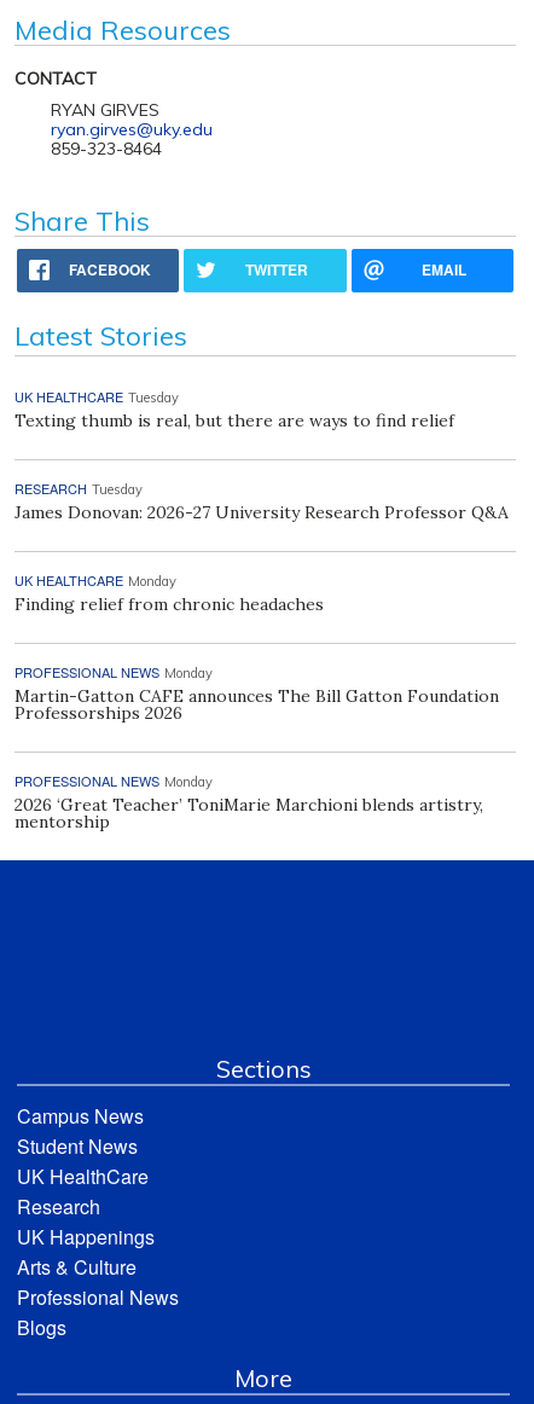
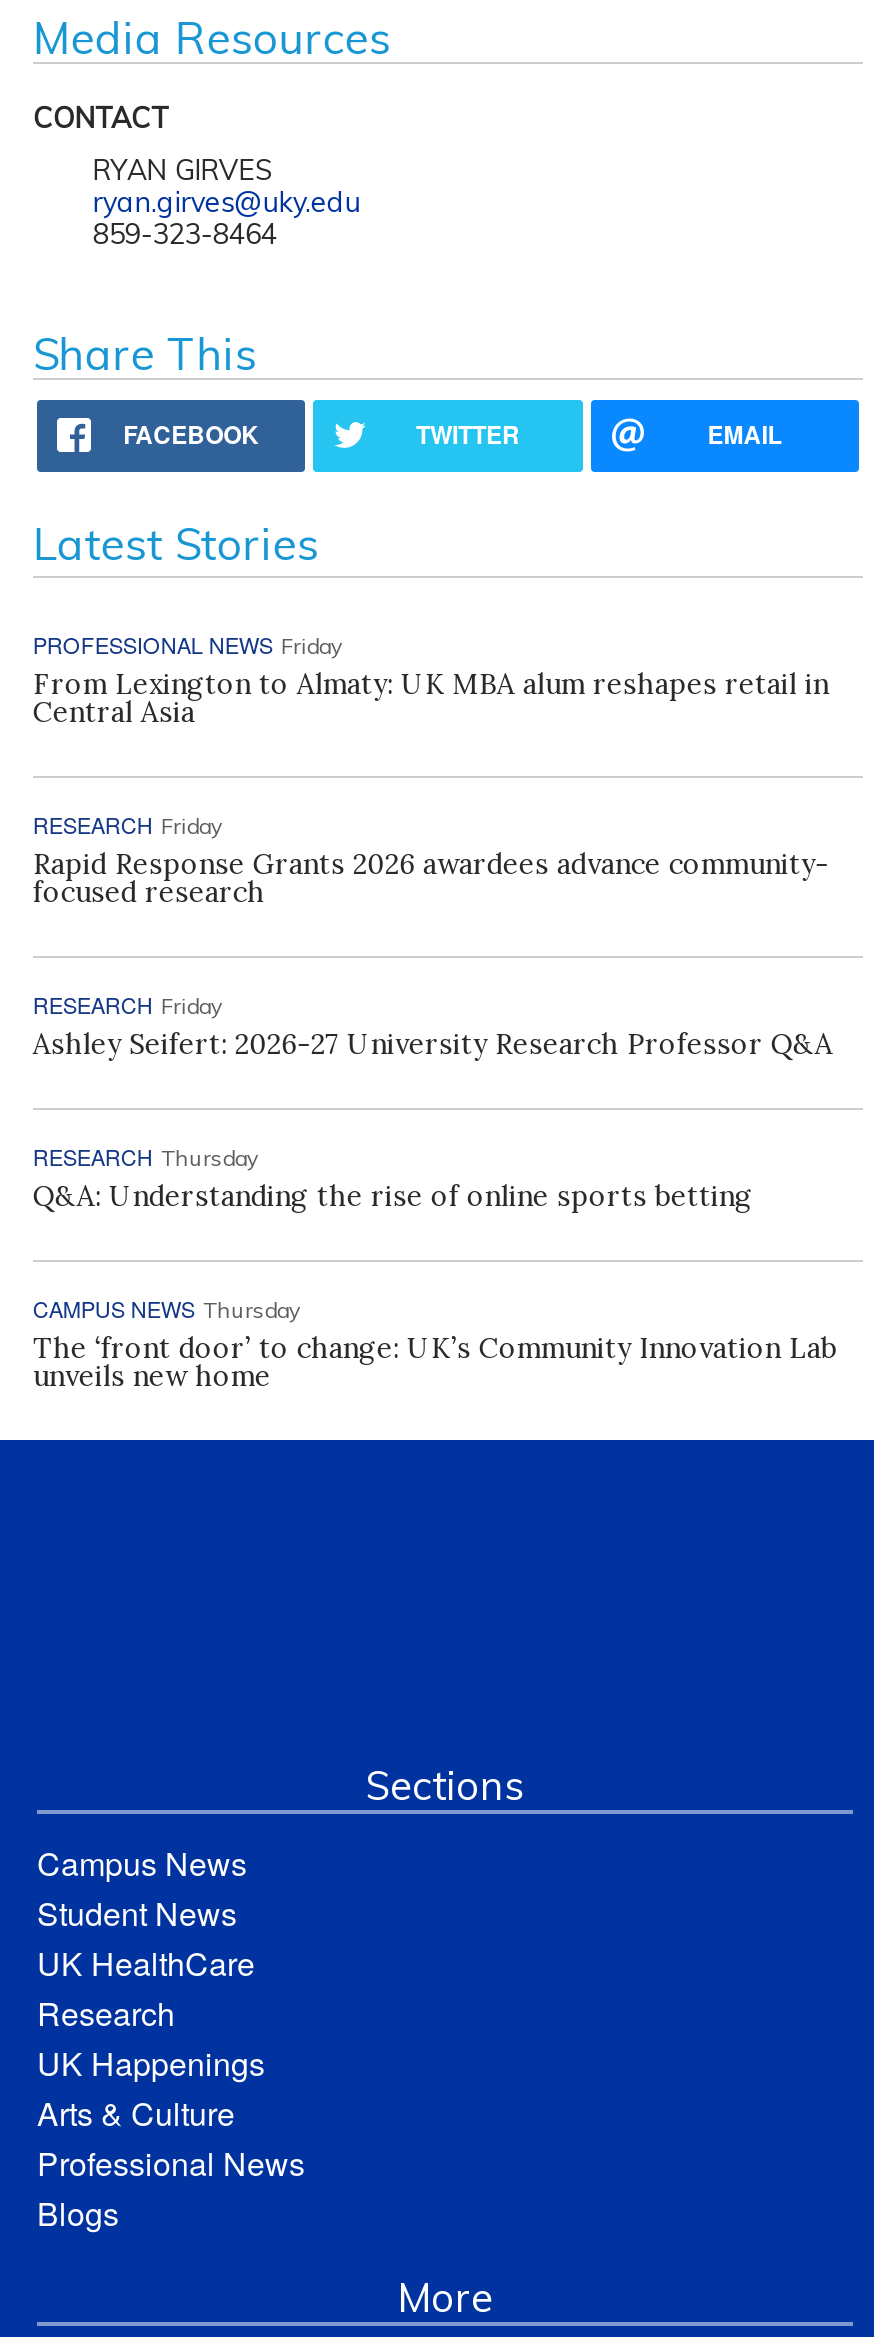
- UK HEALTHCARE Tuesday
- Texting thumb is real, but there are ways to find relief
+ PROFESSIONAL NEWS Friday
+ From Lexington to Almaty: UK MBA alum reshapes retail in
+ Central Asia

- RESEARCH Tuesday
- James Donovan: 2026-27 University Research Professor Q&A
+ RESEARCH Friday
+ Rapid Response Grants 2026 awardees advance community-
+ focused research

- UK HEALTHCARE Monday
- Finding relief from chronic headaches
+ RESEARCH Friday
+ Ashley Seifert: 2026-27 University Research Professor Q&A

- PROFESSIONAL NEWS Monday
- Martin-Gatton CAFE announces The Bill Gatton Foundation
- Professorships 2026
+ RESEARCH Thursday
+ Q&A: Understanding the rise of online sports betting

- PROFESSIONAL NEWS Monday
- 2026 ‘Great Teacher’ ToniMarie Marchioni blends artistry,
- mentorship
+ CAMPUS NEWS Thursday
+ The ‘front door’ to change: UK’s Community Innovation Lab
+ unveils new home
